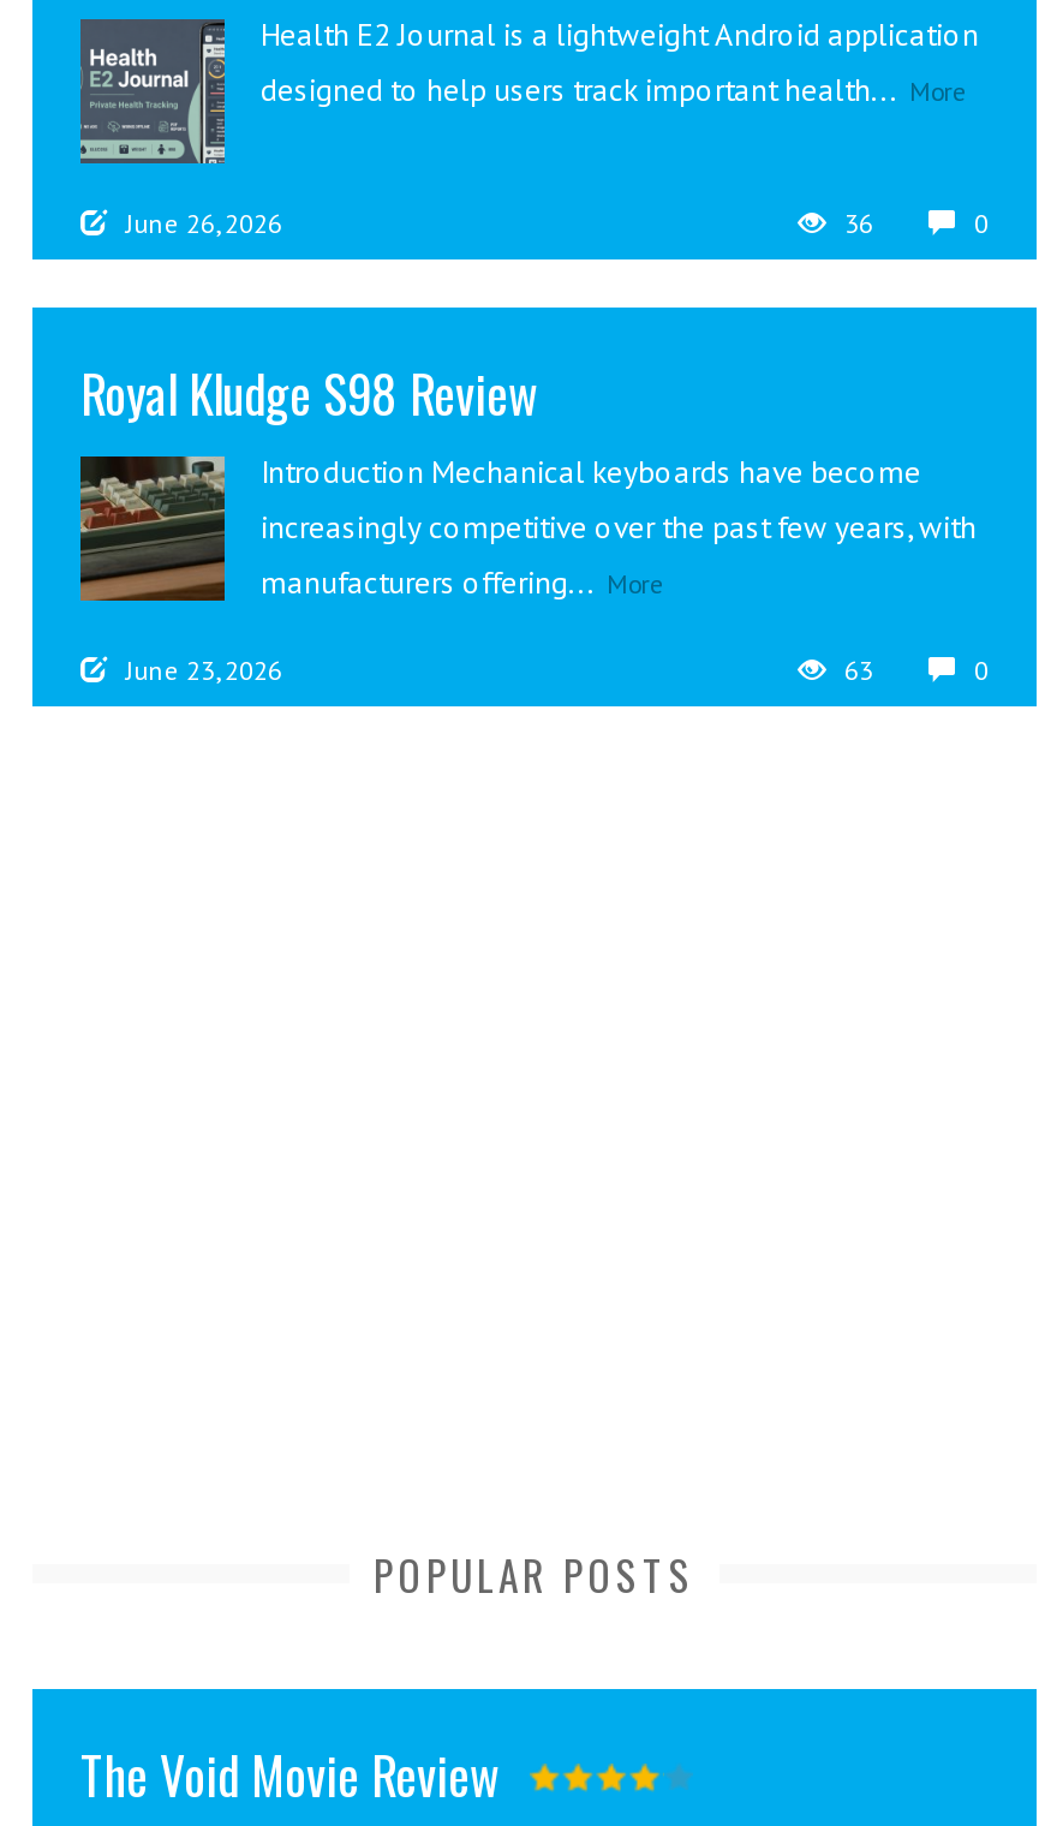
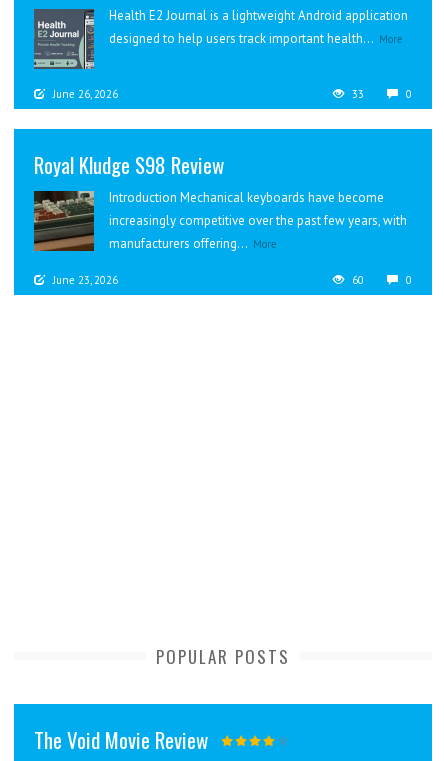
- 36
+ 33

- 63
+ 60
